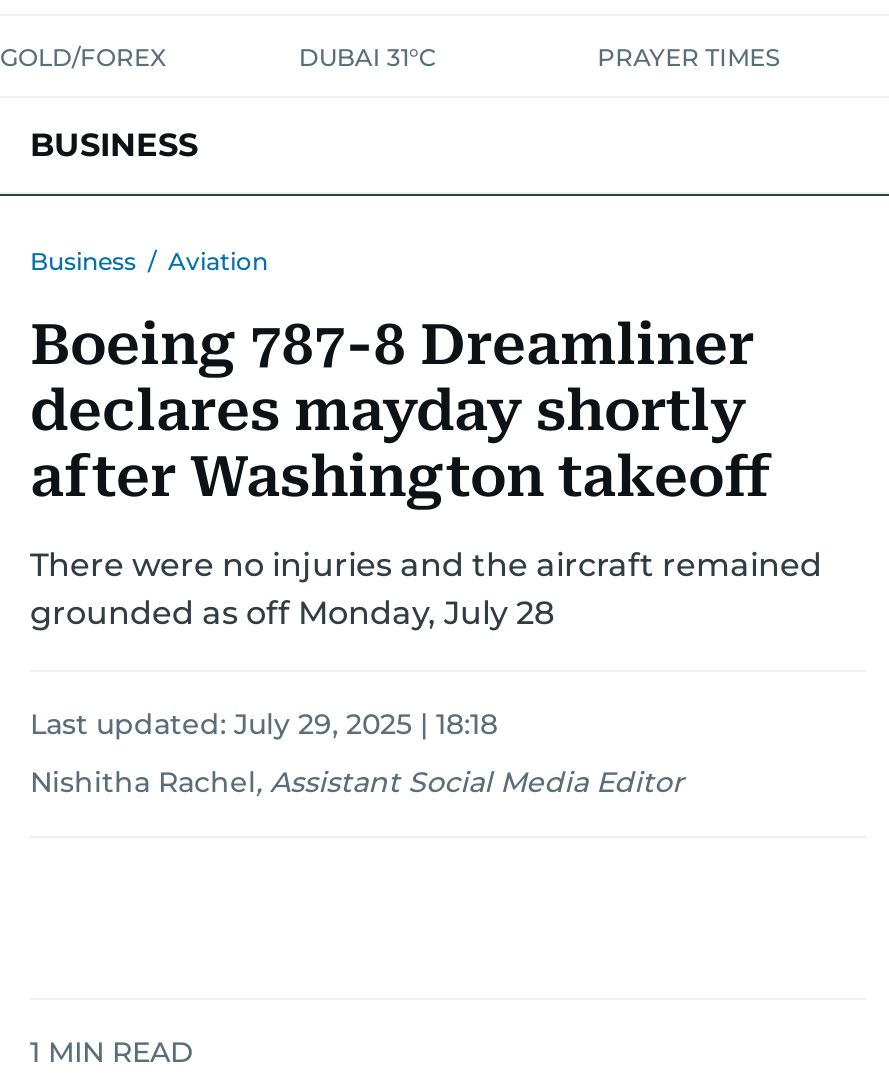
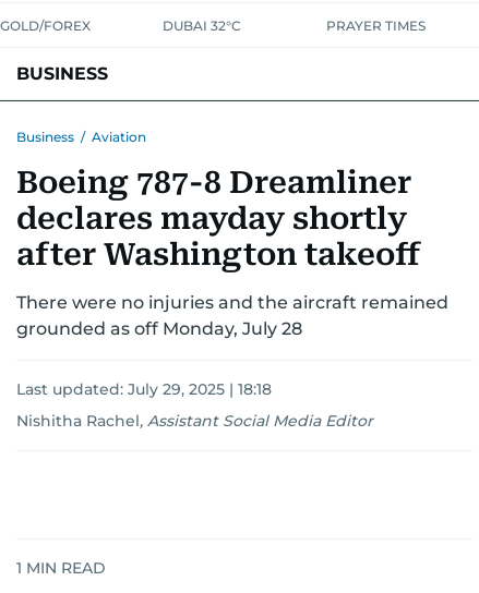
- DUBAI 31°C
+ DUBAI 32°C
